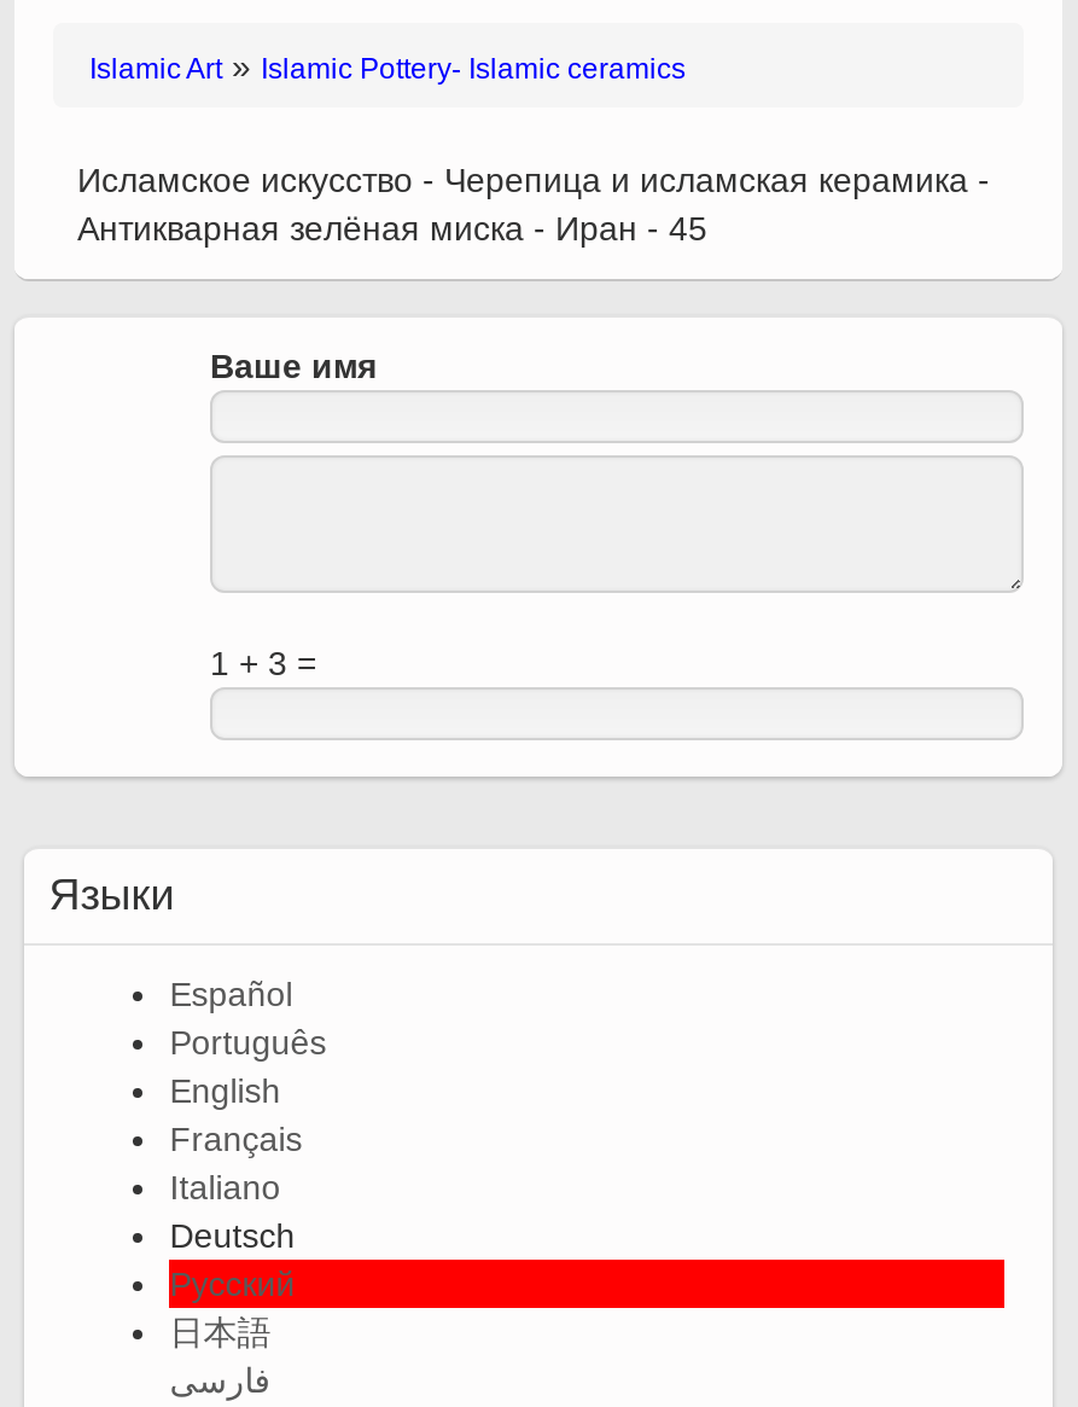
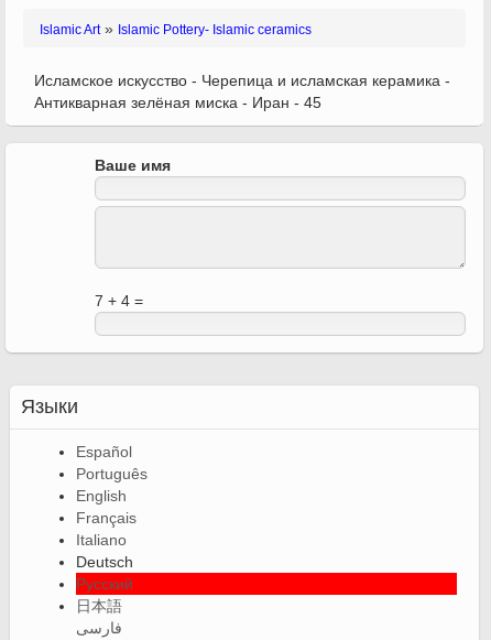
- 1 + 3 =
+ 7 + 4 =
